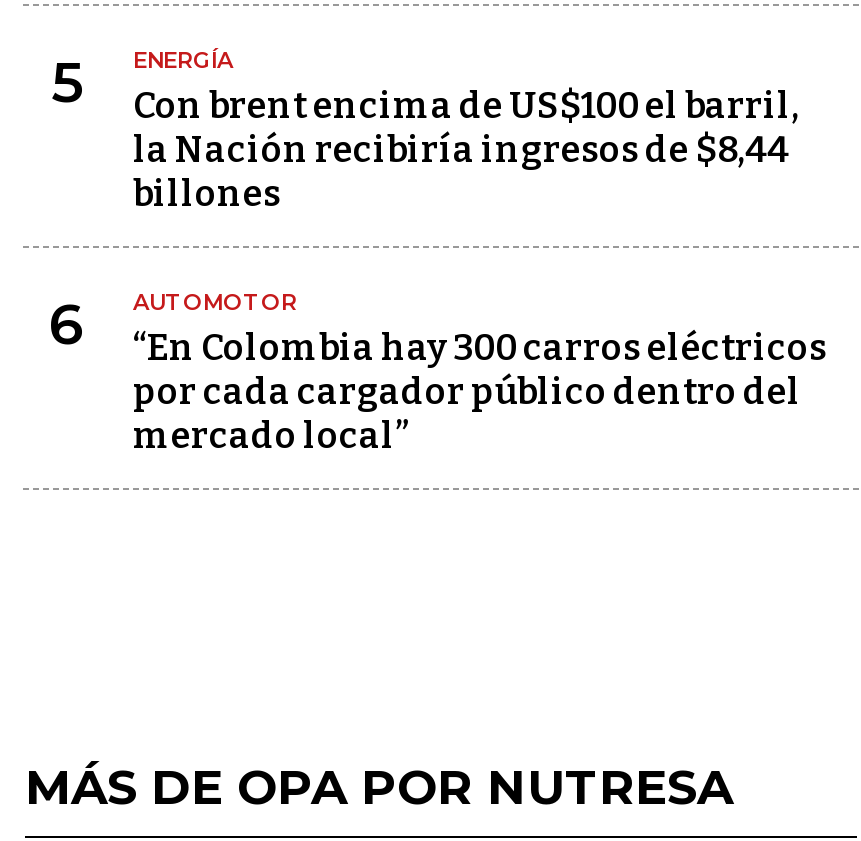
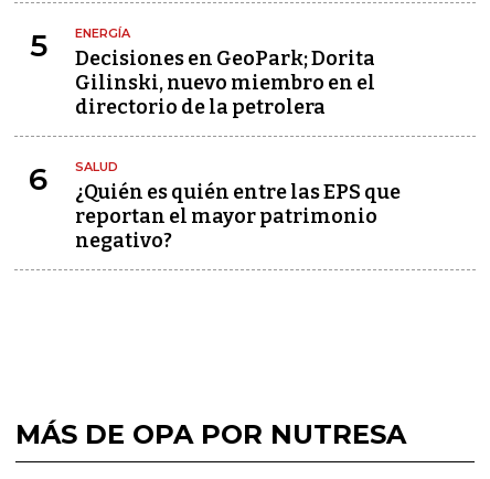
- Con brent encima de US$100 el barril,
- la Nación recibiría ingresos de $8,44
- billones
+ Decisiones en GeoPark; Dorita
+ Gilinski, nuevo miembro en el
+ directorio de la petrolera

- AUTOMOTOR
- “En Colombia hay 300 carros eléctricos
- por cada cargador público dentro del
- mercado local”
+ SALUD
+ ¿Quién es quién entre las EPS que
+ reportan el mayor patrimonio
+ negativo?
